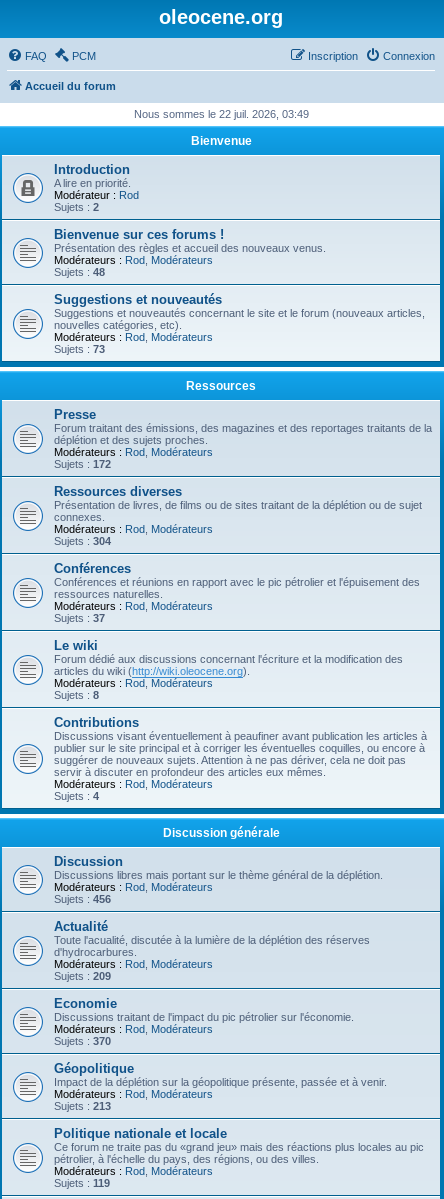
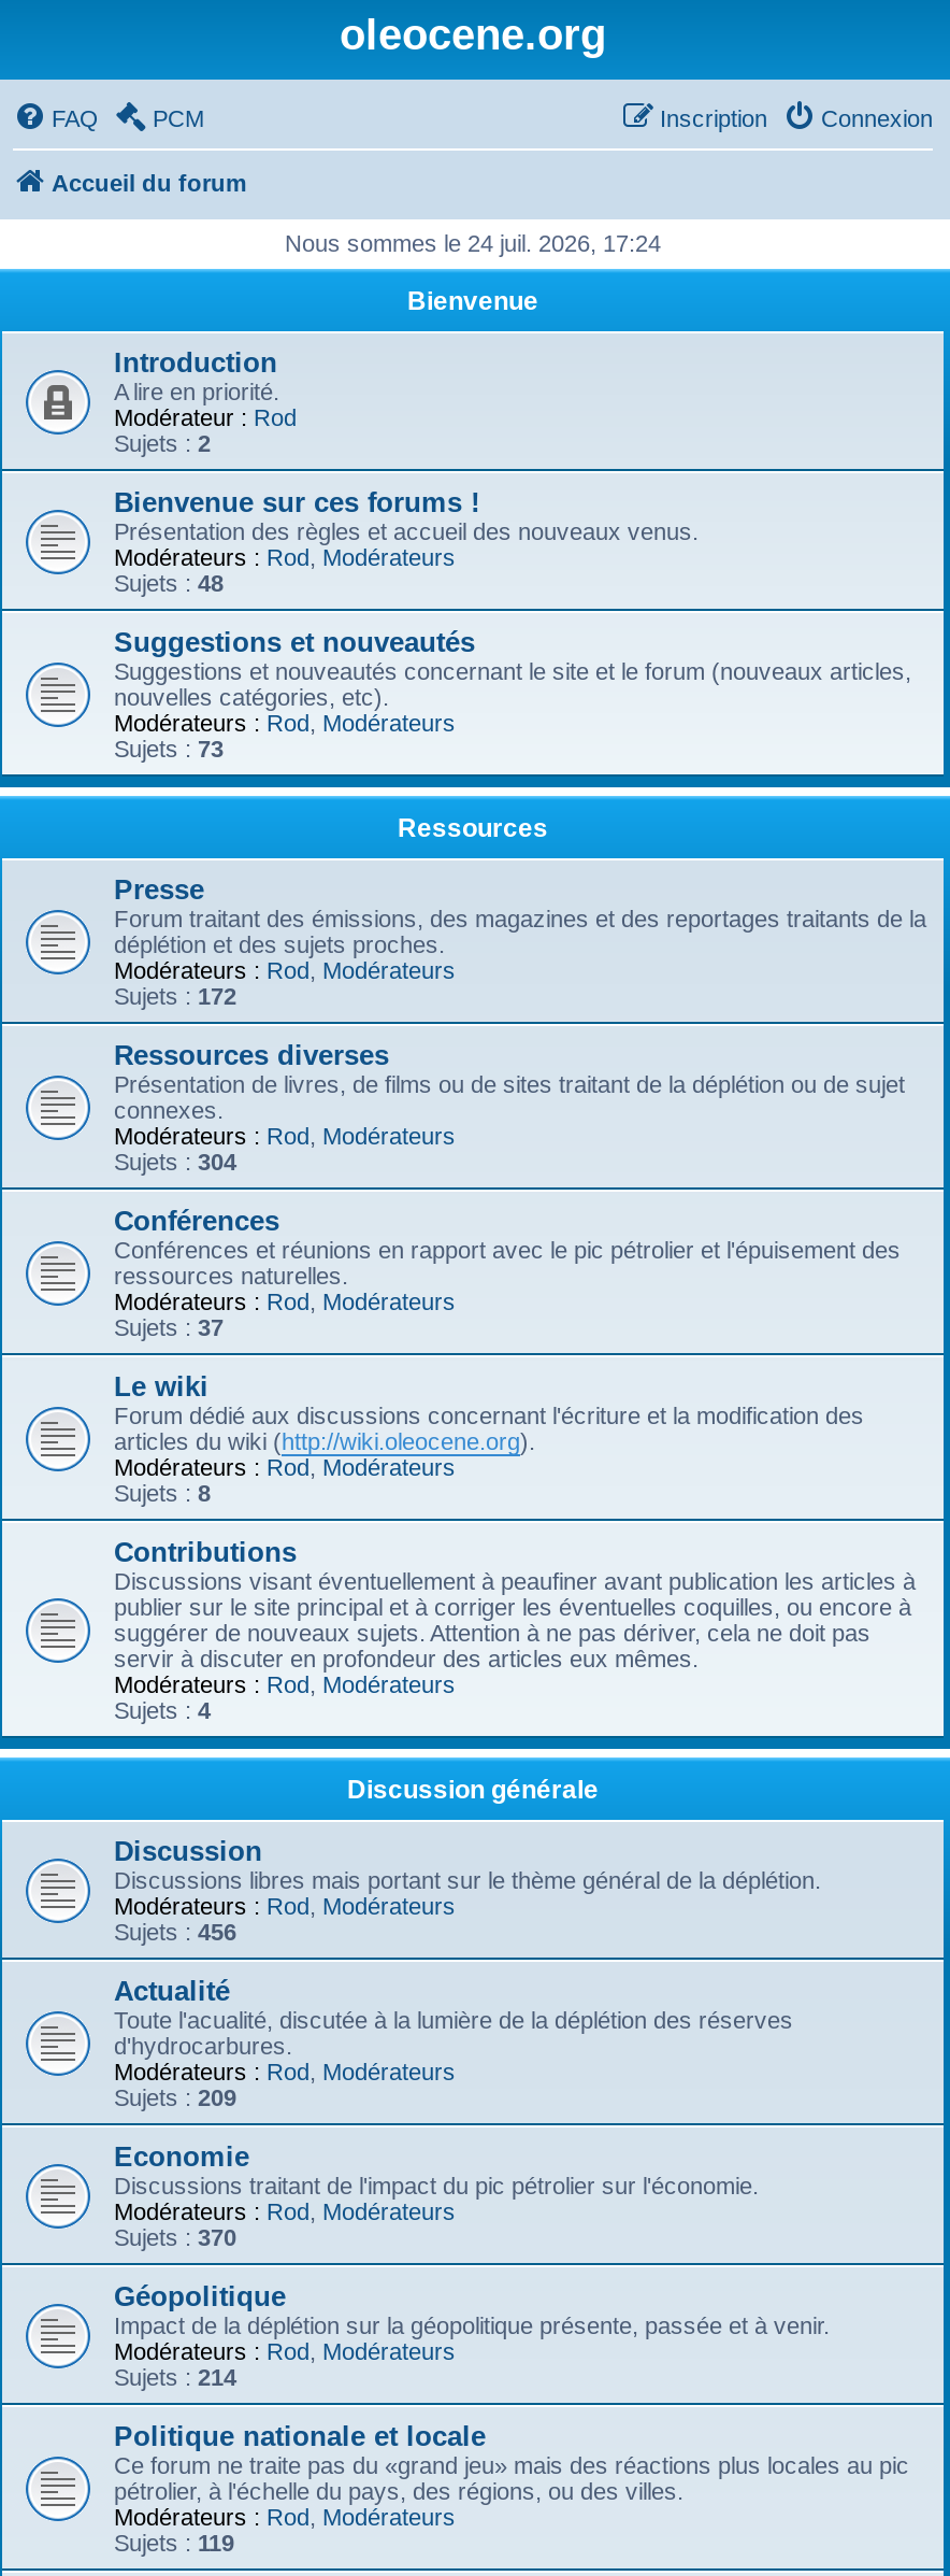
- Nous sommes le 22 juil. 2026, 03:49
+ Nous sommes le 24 juil. 2026, 17:24

- Sujets : 213
+ Sujets : 214
